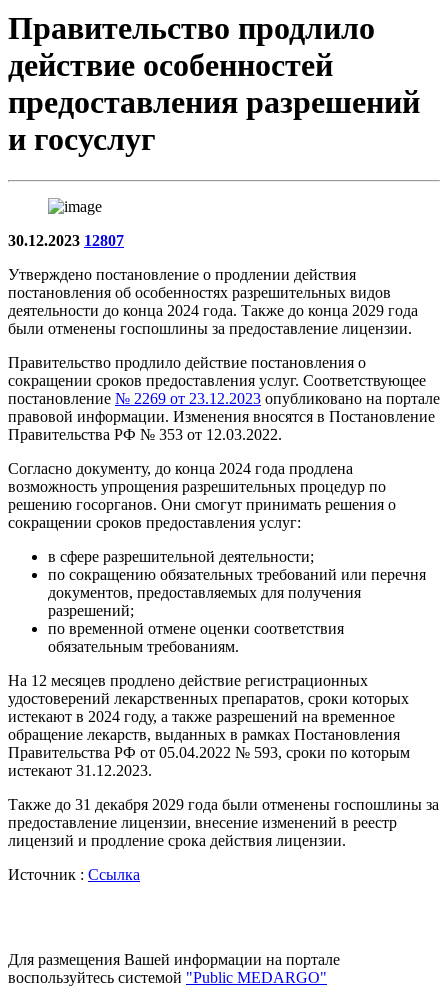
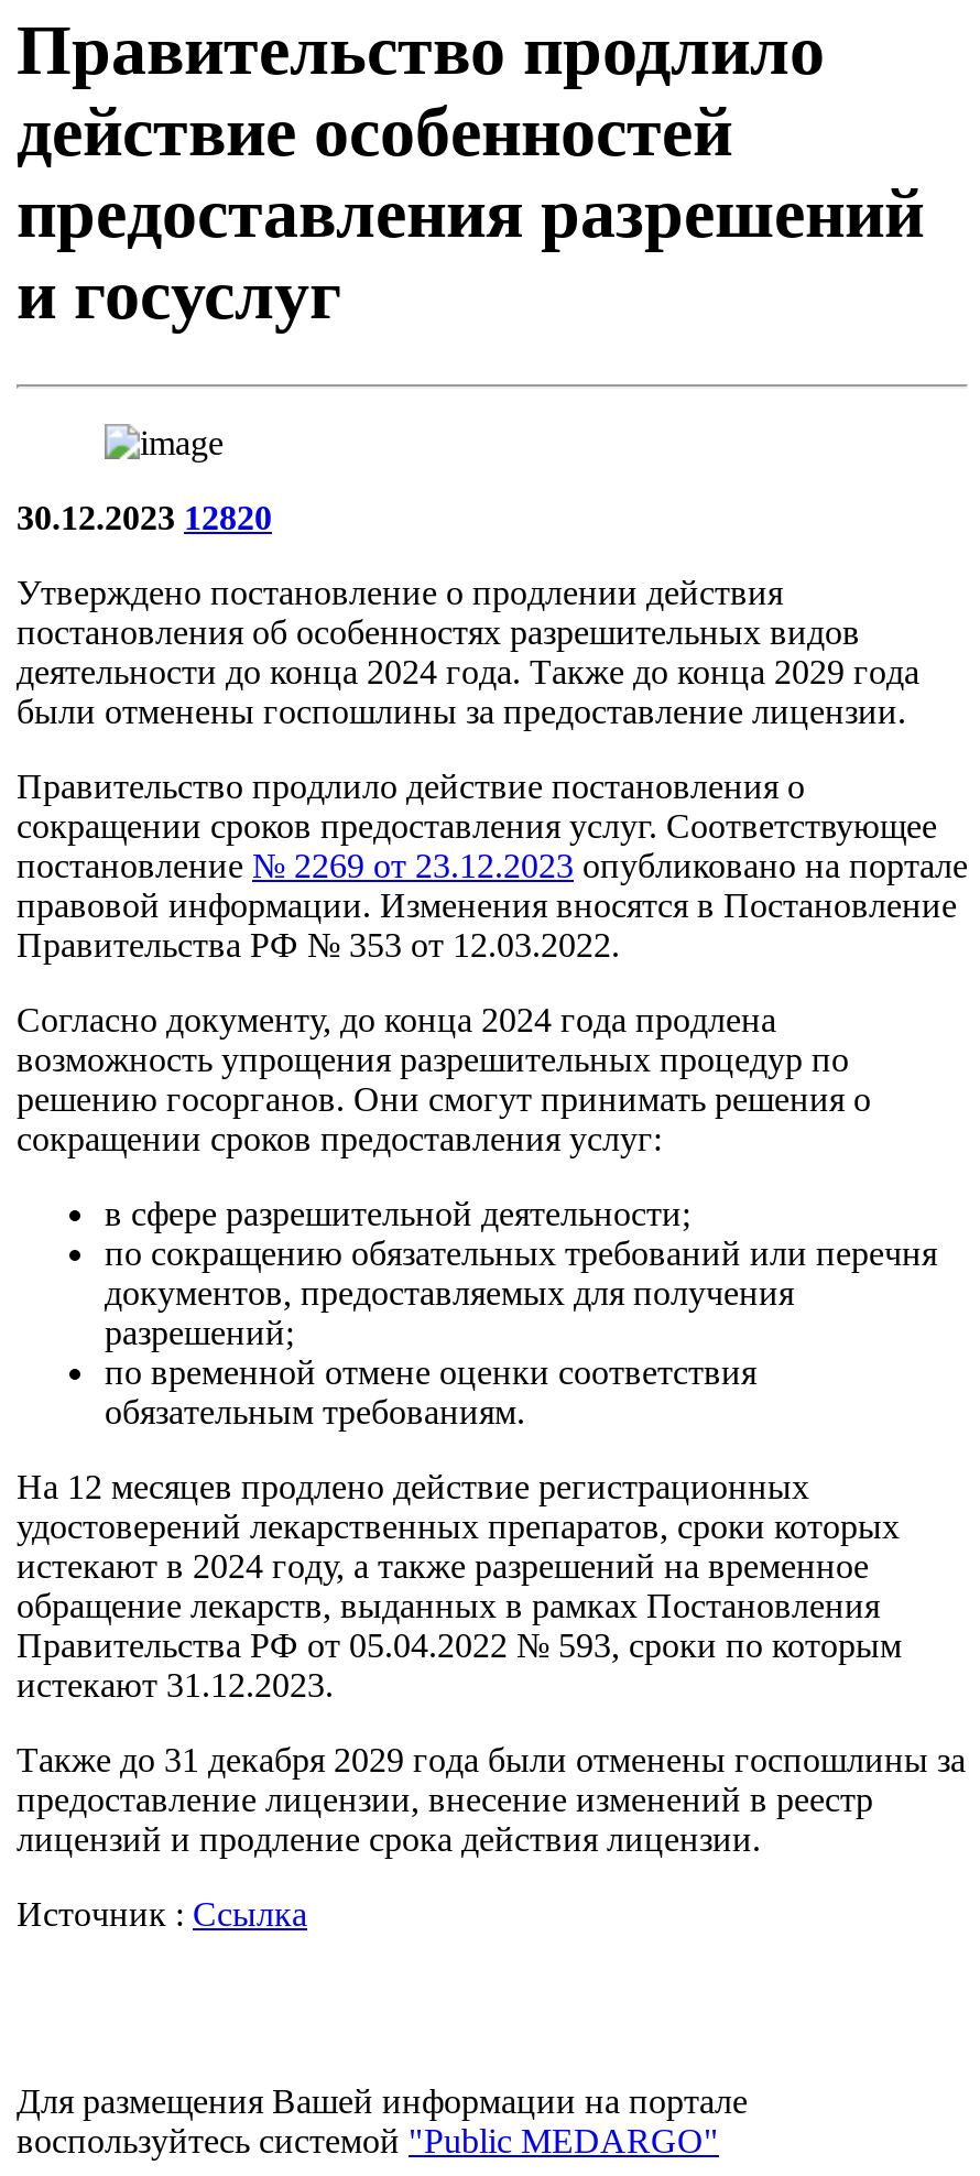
- 30.12.2023 12807
+ 30.12.2023 12820
